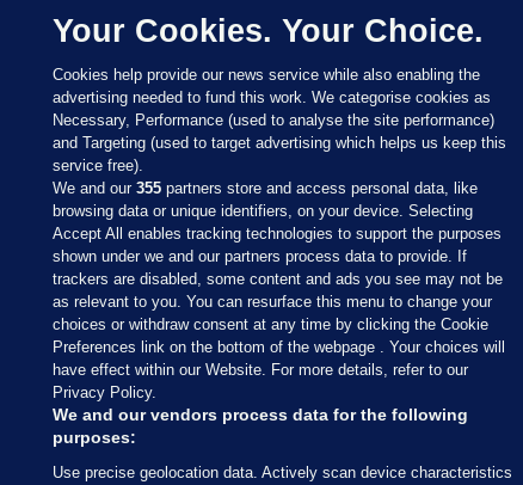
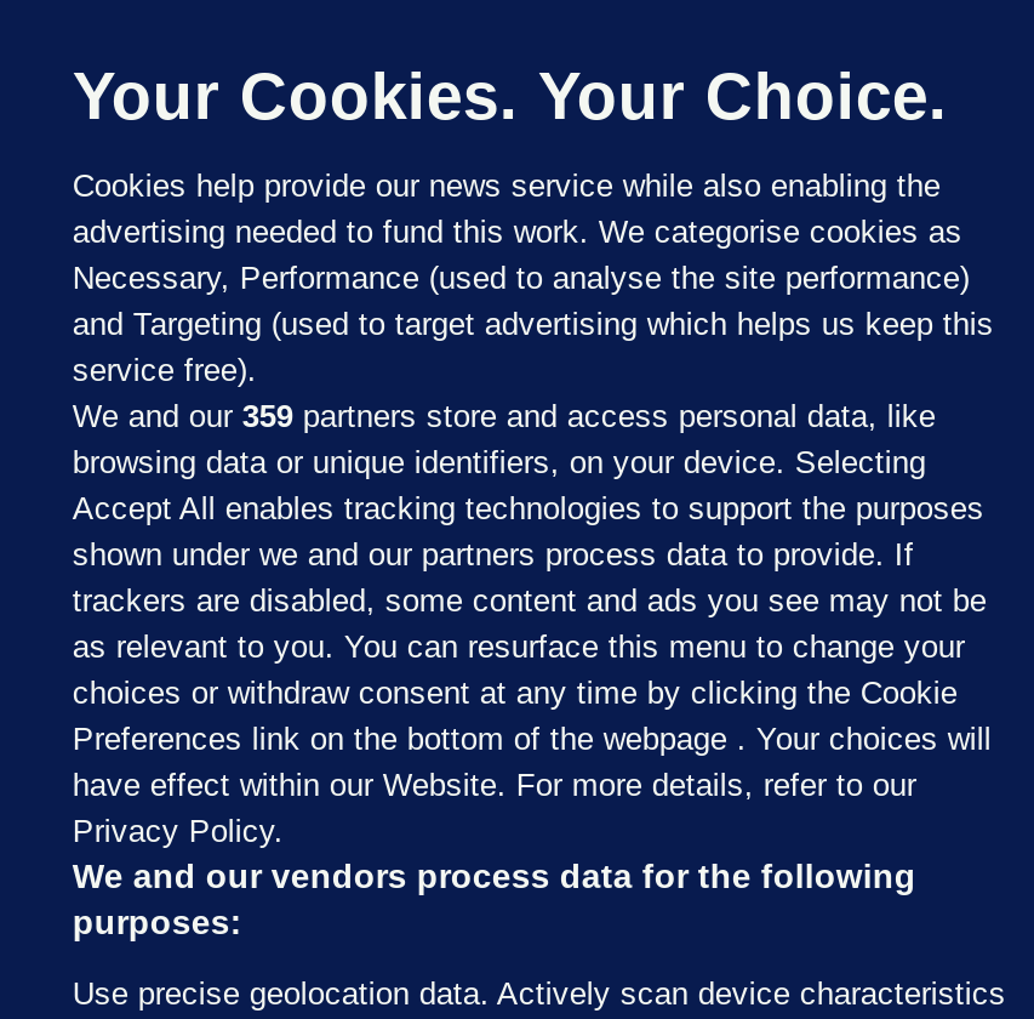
- We and our 355 partners store and access personal data, like
+ We and our 359 partners store and access personal data, like
